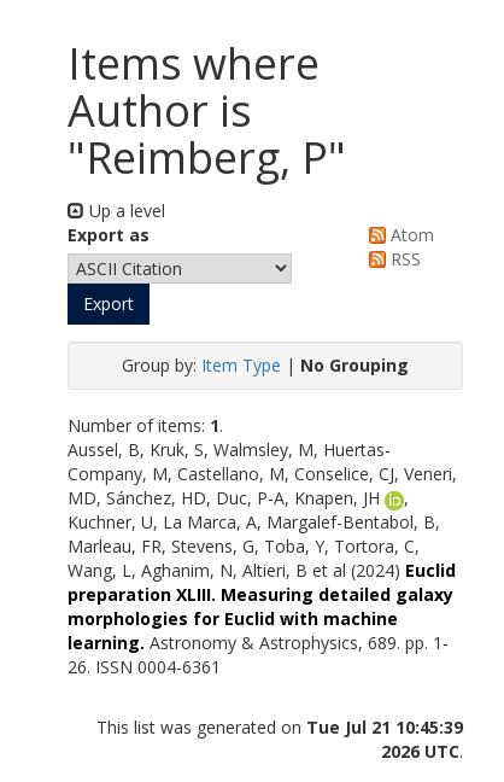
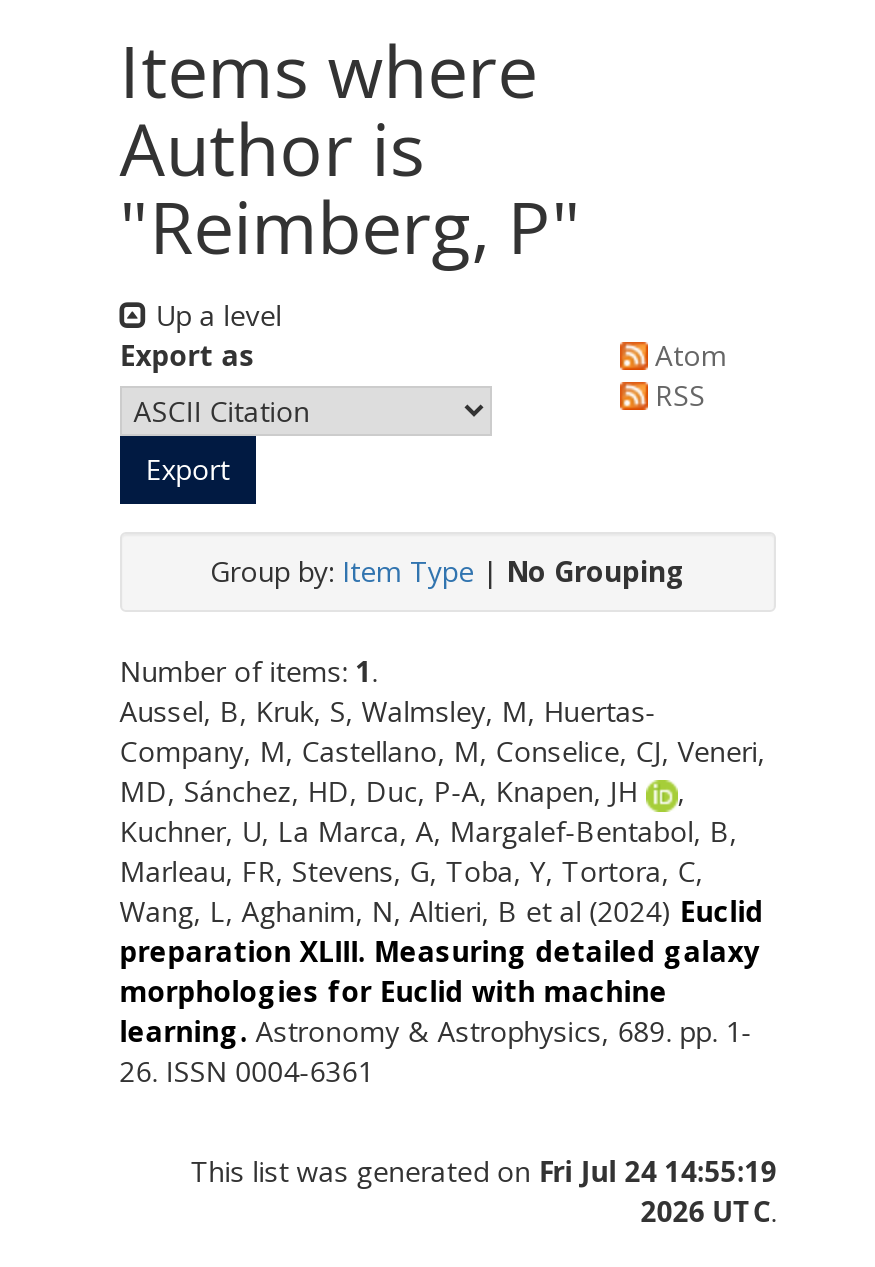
- This list was generated on Tue Jul 21 10:45:39
+ This list was generated on Fri Jul 24 14:55:19
